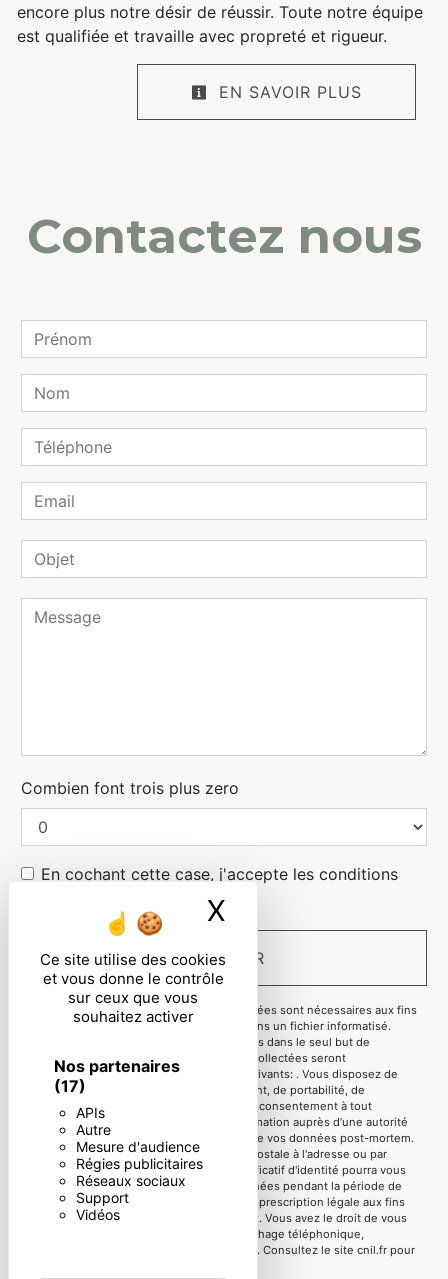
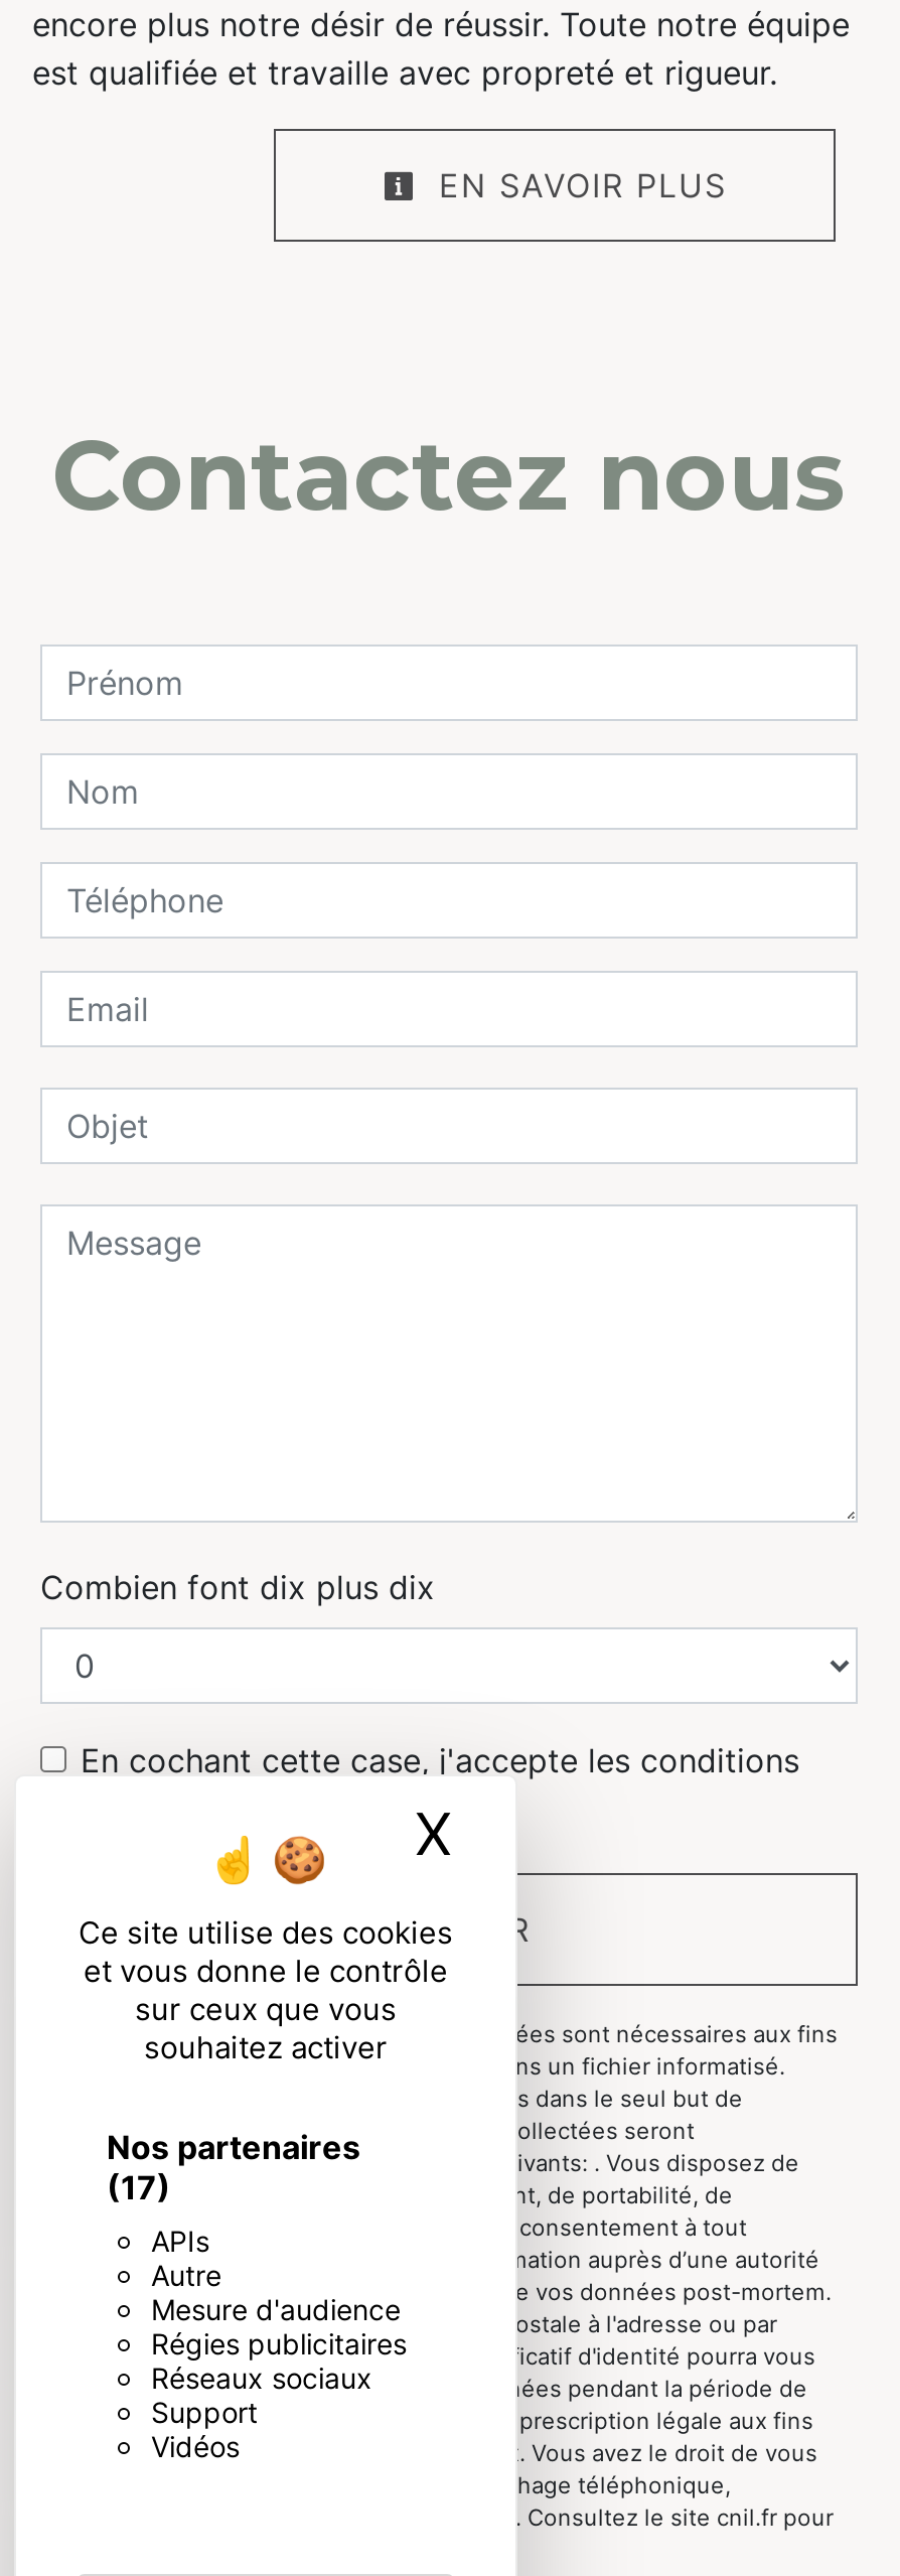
- Combien font trois plus zero
+ Combien font dix plus dix
